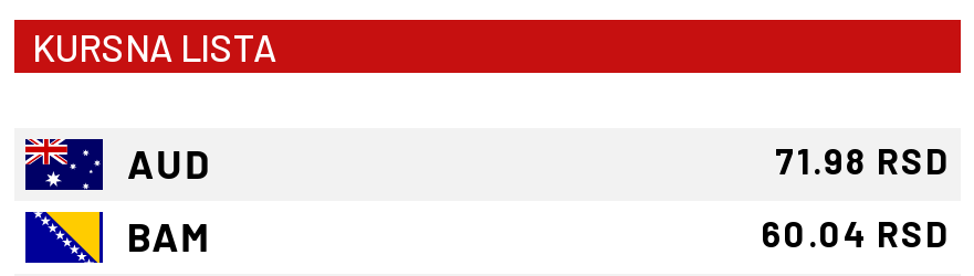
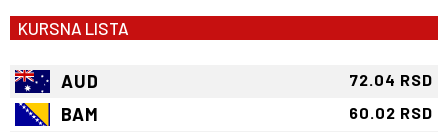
- 71.98 RSD
+ 72.04 RSD

- 60.04 RSD
+ 60.02 RSD
